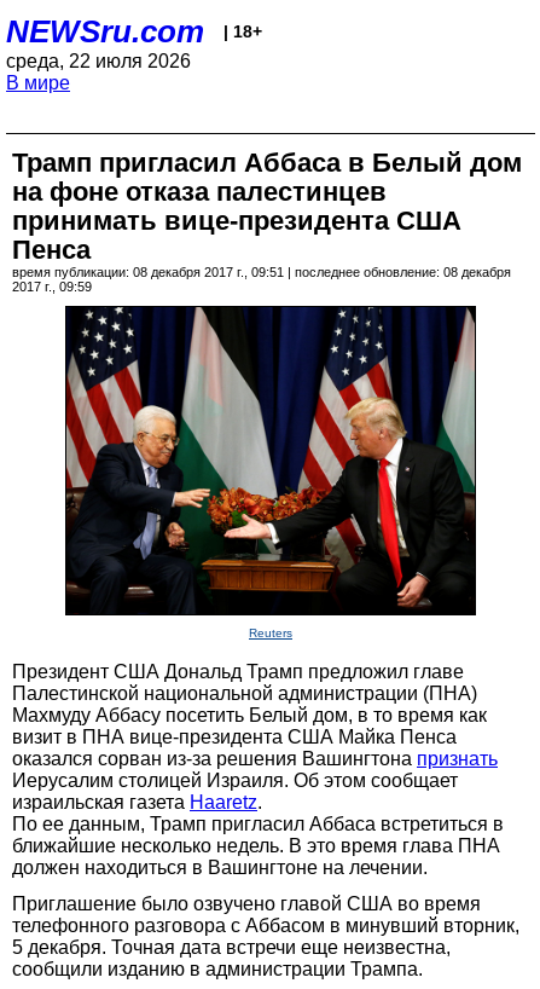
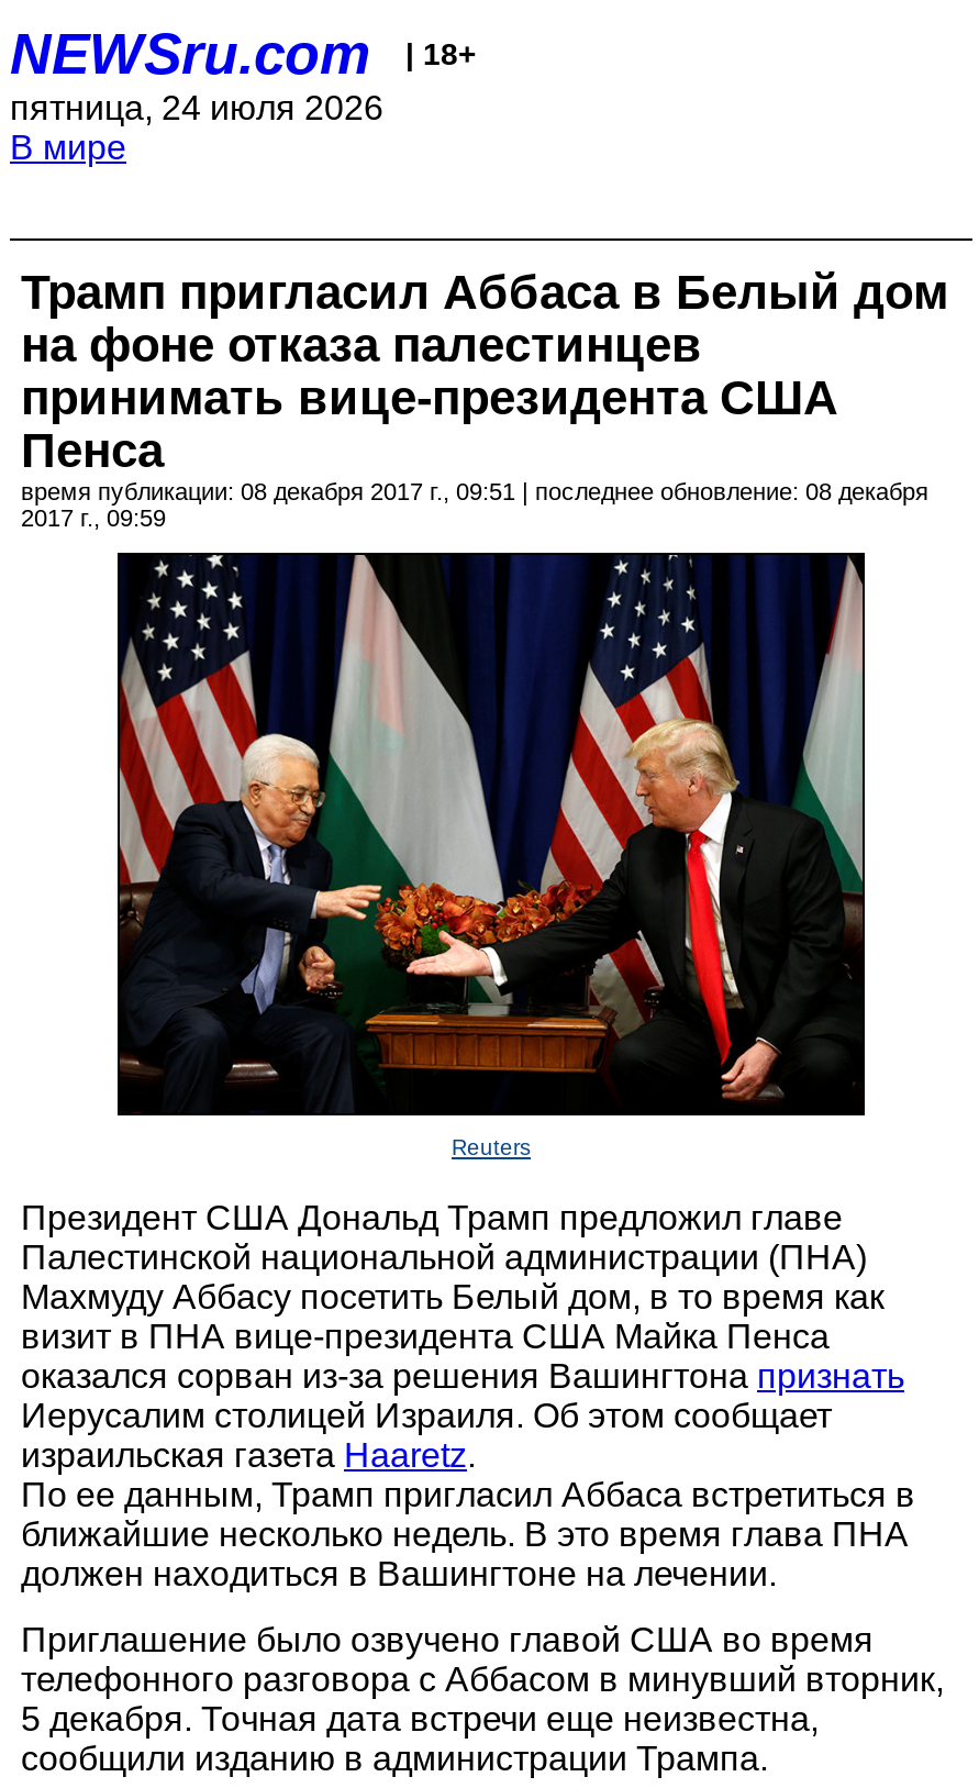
- среда, 22 июля 2026
+ пятница, 24 июля 2026
